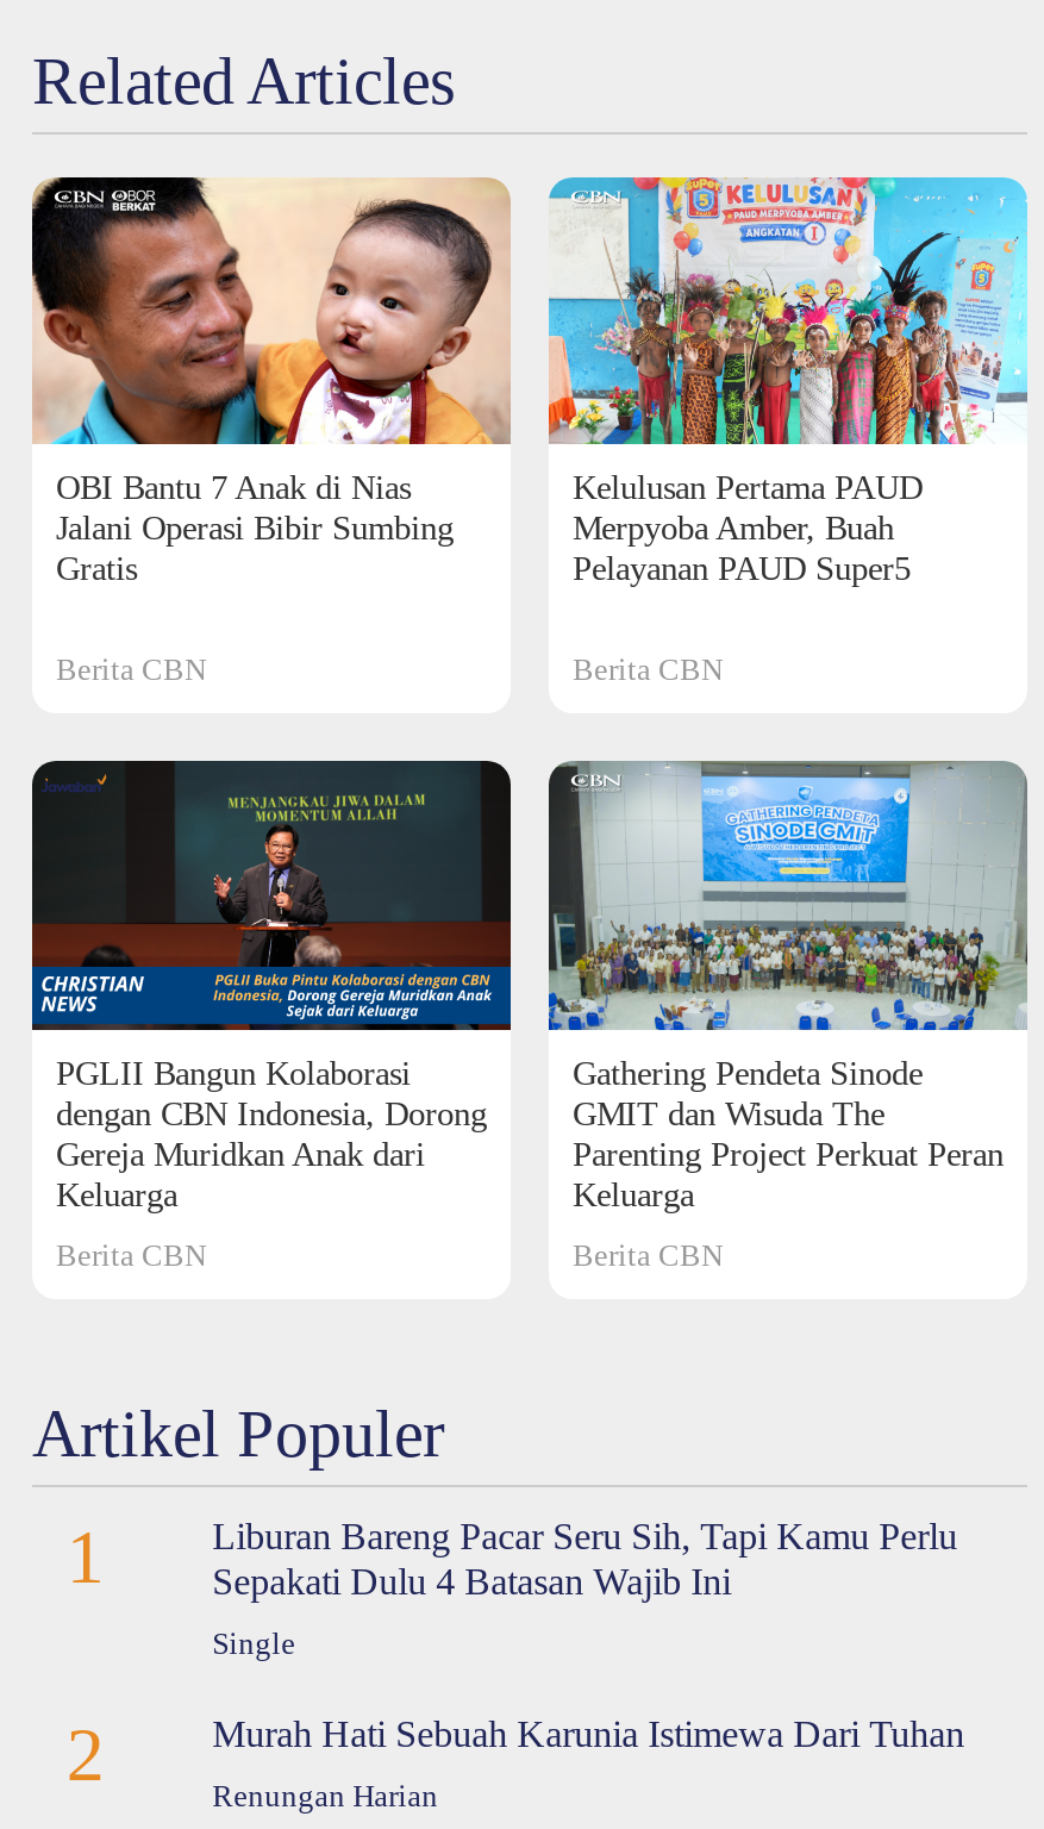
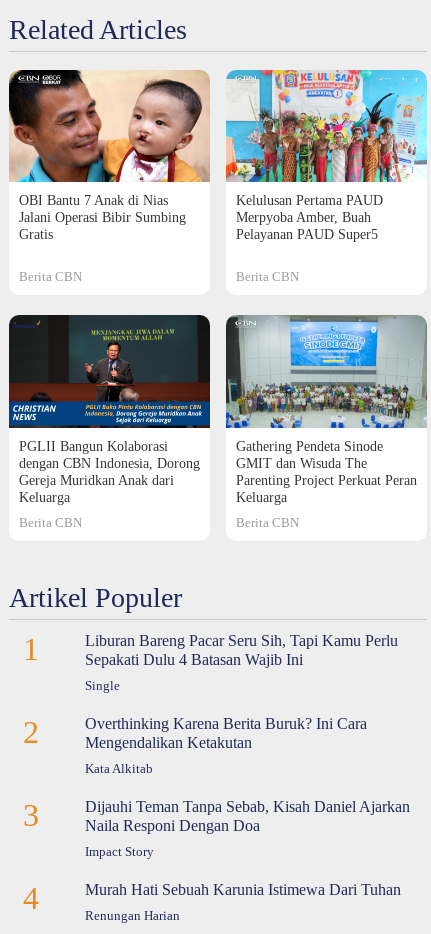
+ Overthinking Karena Berita Buruk? Ini Cara
+ Mengendalikan Ketakutan
+ Kata Alkitab
+ 3
+ Dijauhi Teman Tanpa Sebab, Kisah Daniel Ajarkan
+ Naila Responi Dengan Doa
+ Impact Story
+ 4
